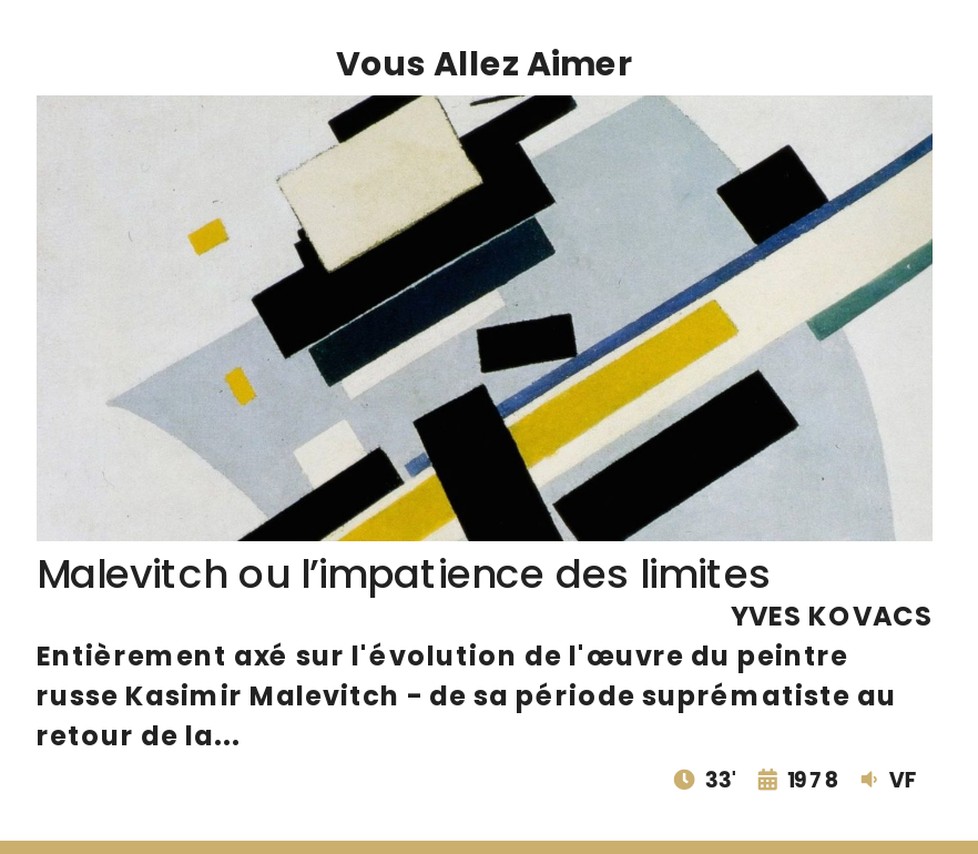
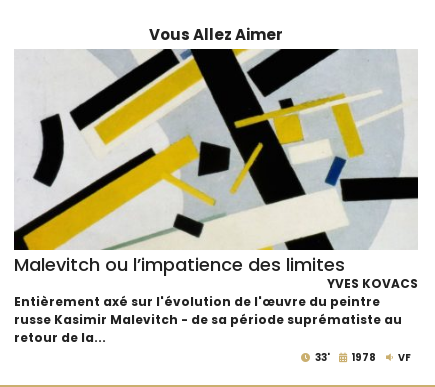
- [image]
+ [image]
